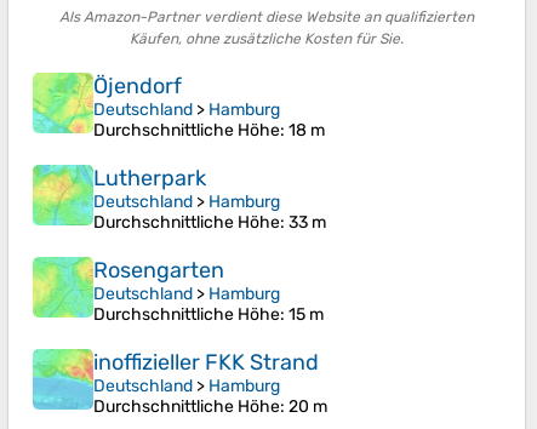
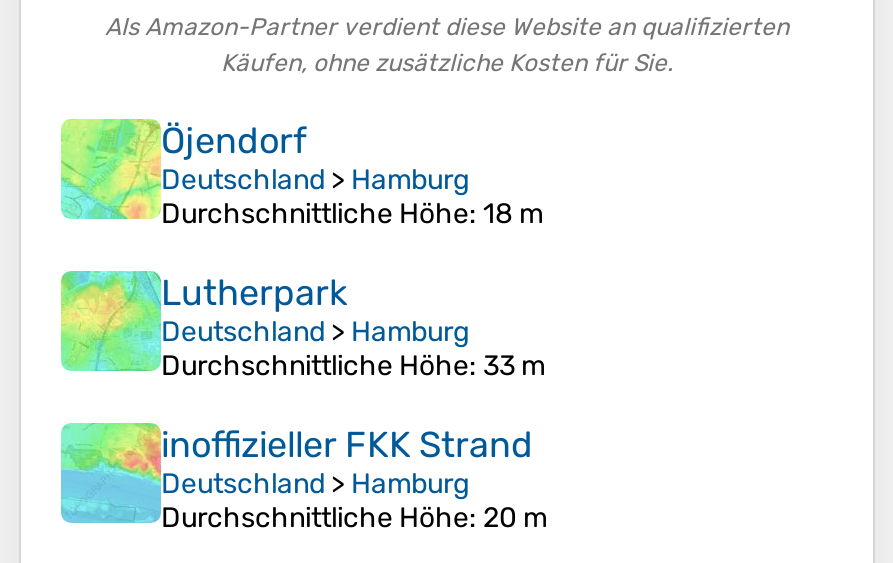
- [image]
- Rosengarten
- Deutschland > Hamburg
- Durchschnittliche Höhe: 15 m
